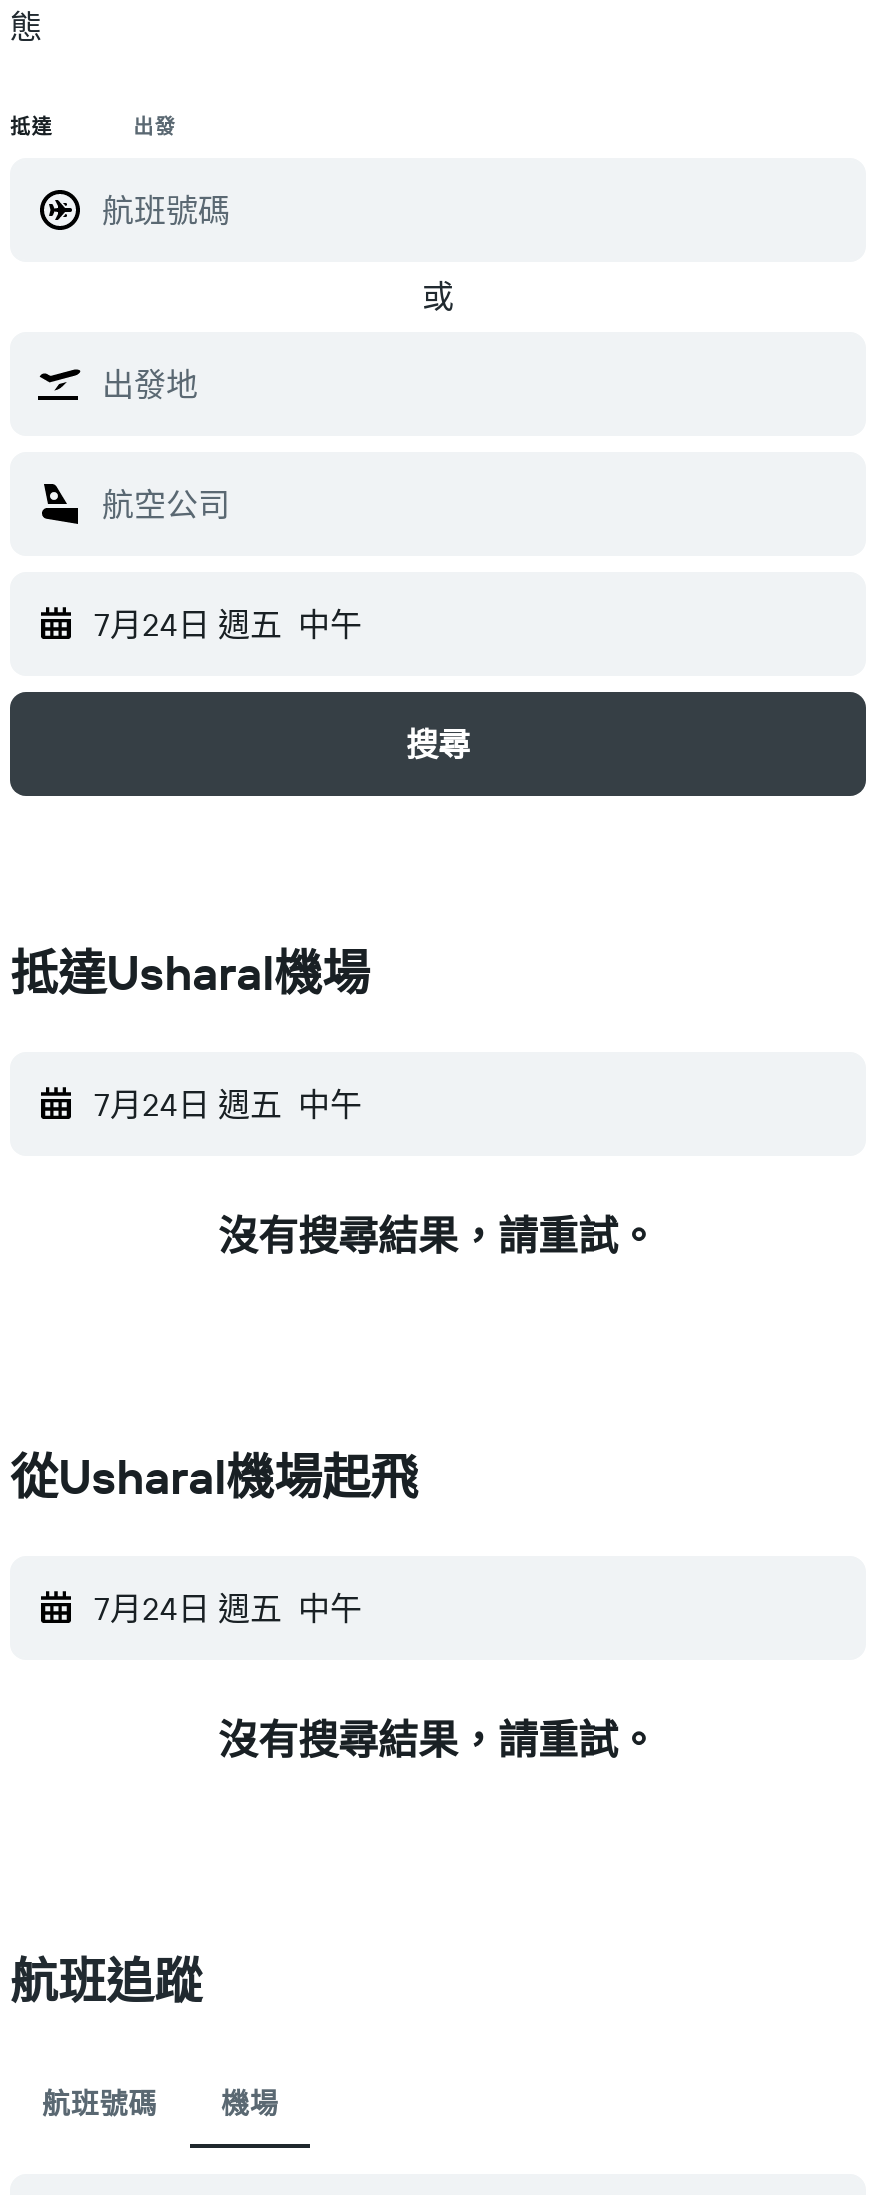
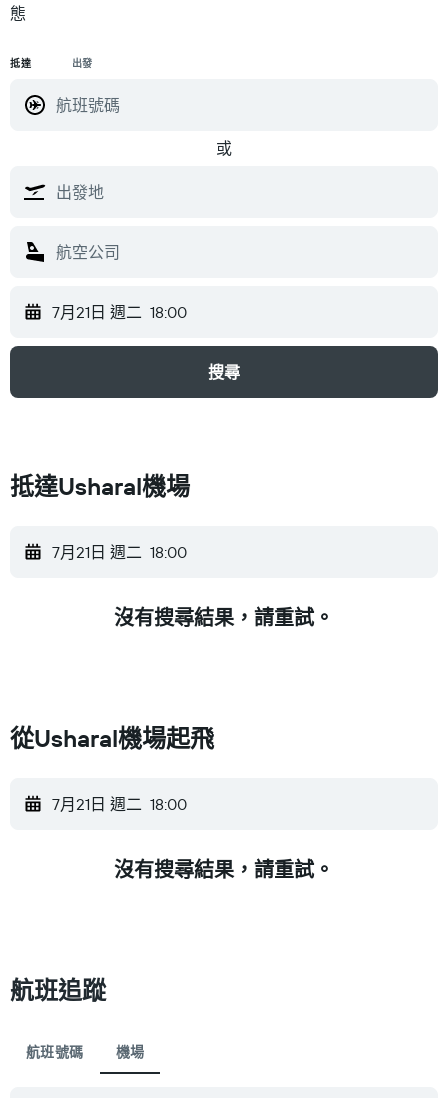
- 7月24日 週五 中午
+ 7月21日 週二 18:00

- 7月24日 週五 中午
+ 7月21日 週二 18:00

- 7月24日 週五 中午
+ 7月21日 週二 18:00
